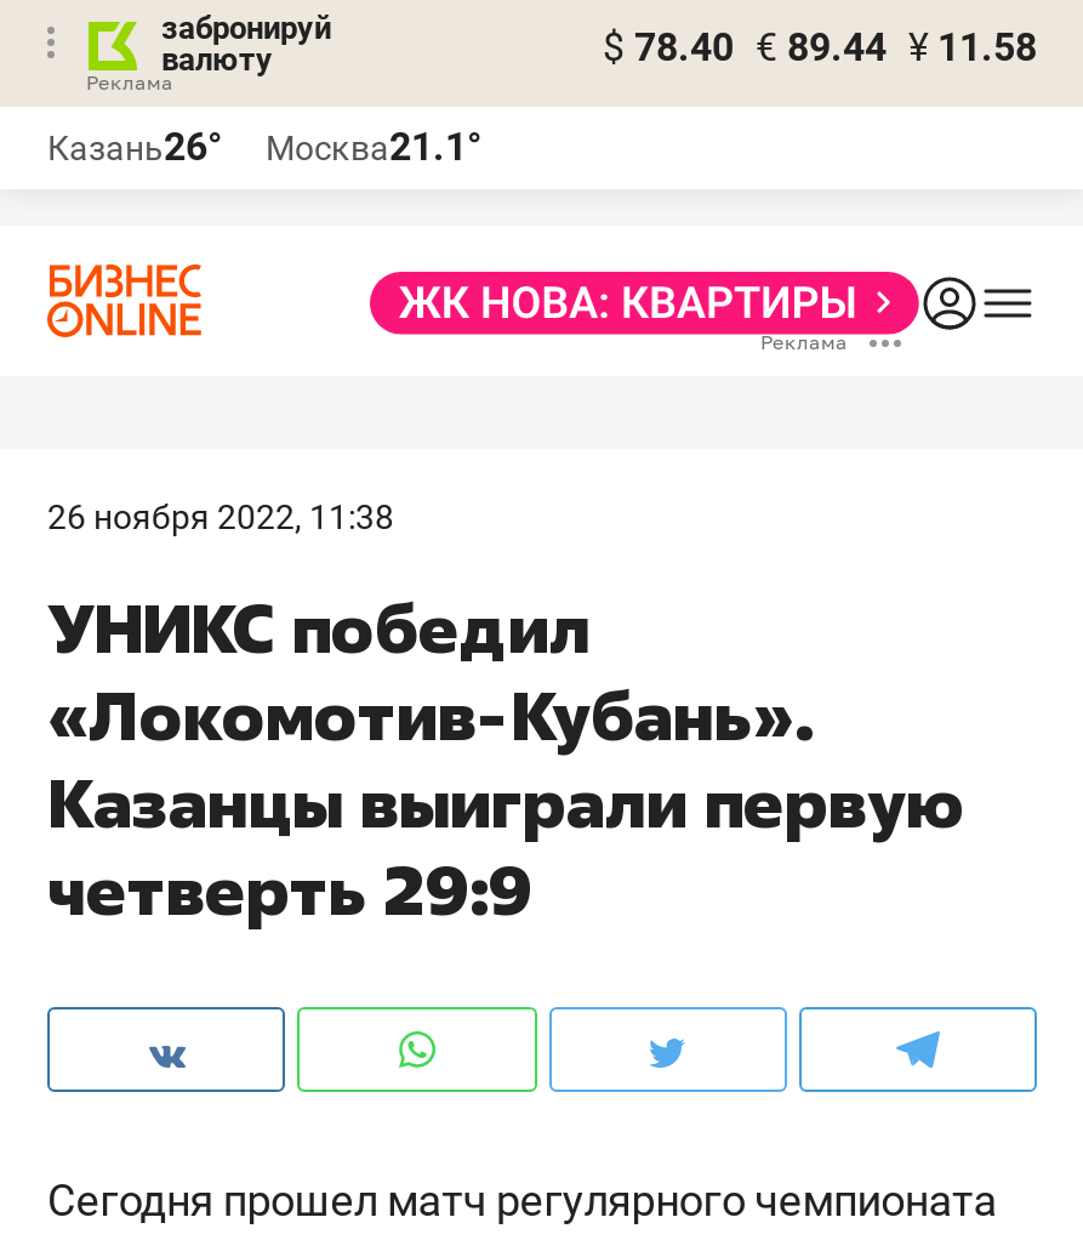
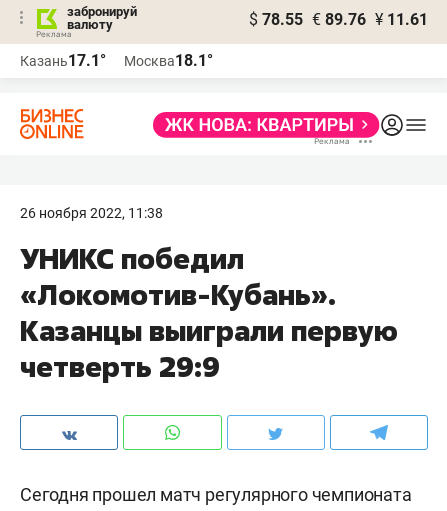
- $ 78.40 € 89.44 ¥ 11.58
+ $ 78.55 € 89.76 ¥ 11.61

- Казань26°
+ Казань17.1°

- Москва21.1°
+ Москва18.1°
